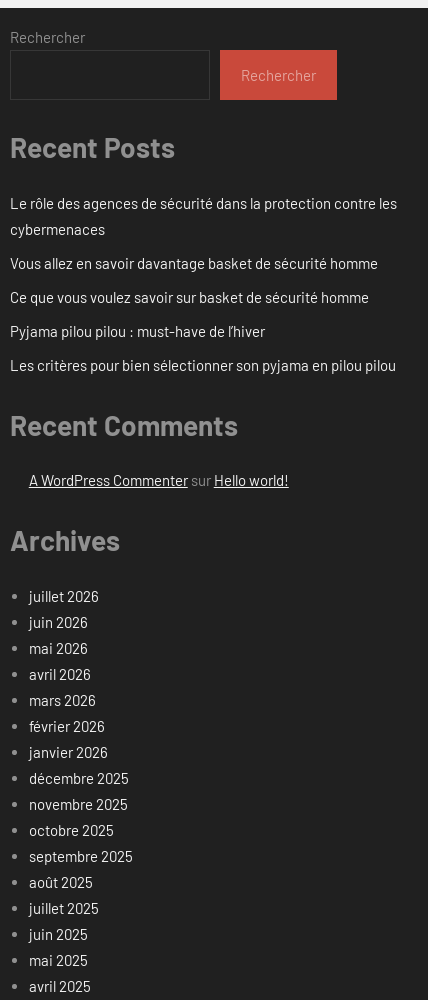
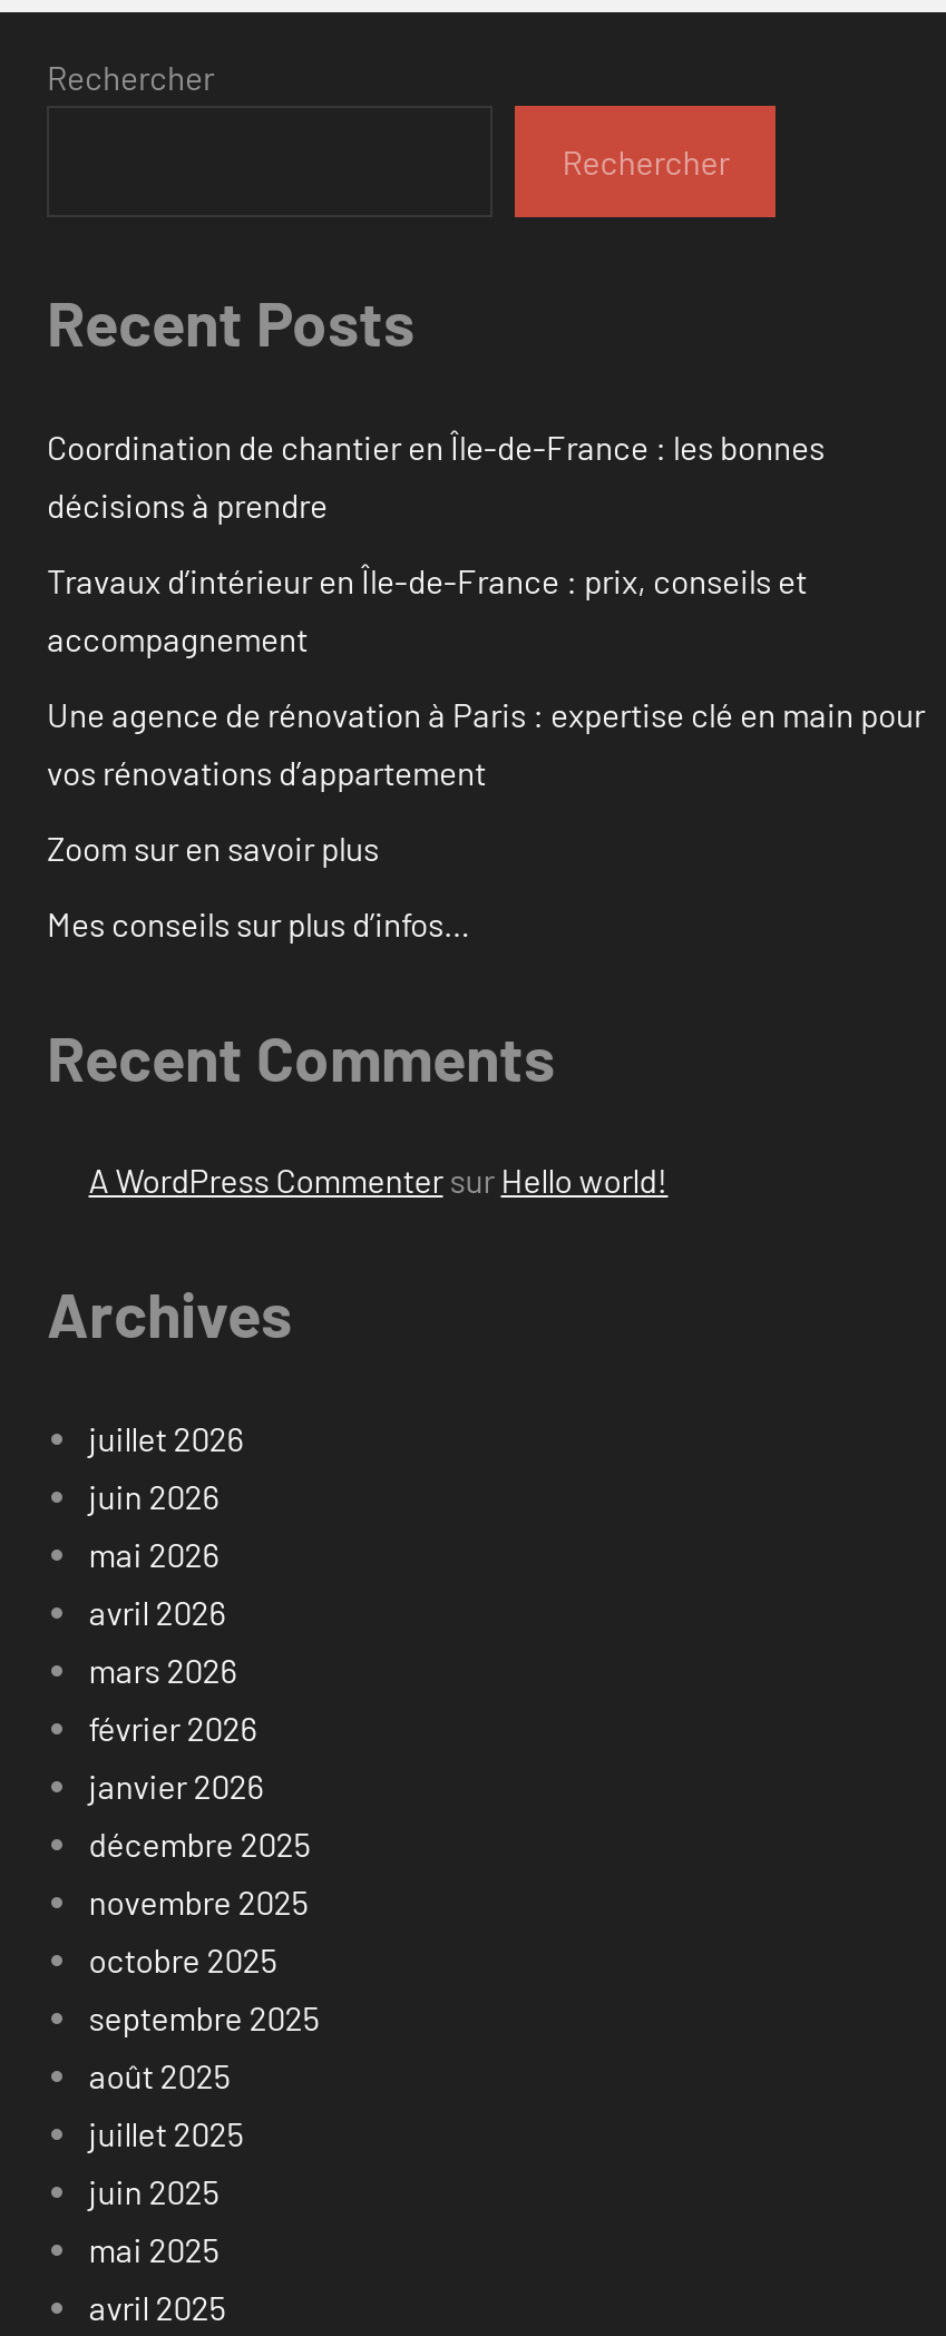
- Le rôle des agences de sécurité dans la protection contre les
- cybermenaces
+ Coordination de chantier en Île-de-France : les bonnes
+ décisions à prendre

- Vous allez en savoir davantage basket de sécurité homme
+ Travaux d’intérieur en Île-de-France : prix, conseils et
+ accompagnement

- Ce que vous voulez savoir sur basket de sécurité homme
+ Une agence de rénovation à Paris : expertise clé en main pour
+ vos rénovations d’appartement

- Pyjama pilou pilou : must-have de l’hiver
+ Zoom sur en savoir plus

- Les critères pour bien sélectionner son pyjama en pilou pilou
+ Mes conseils sur plus d’infos…
